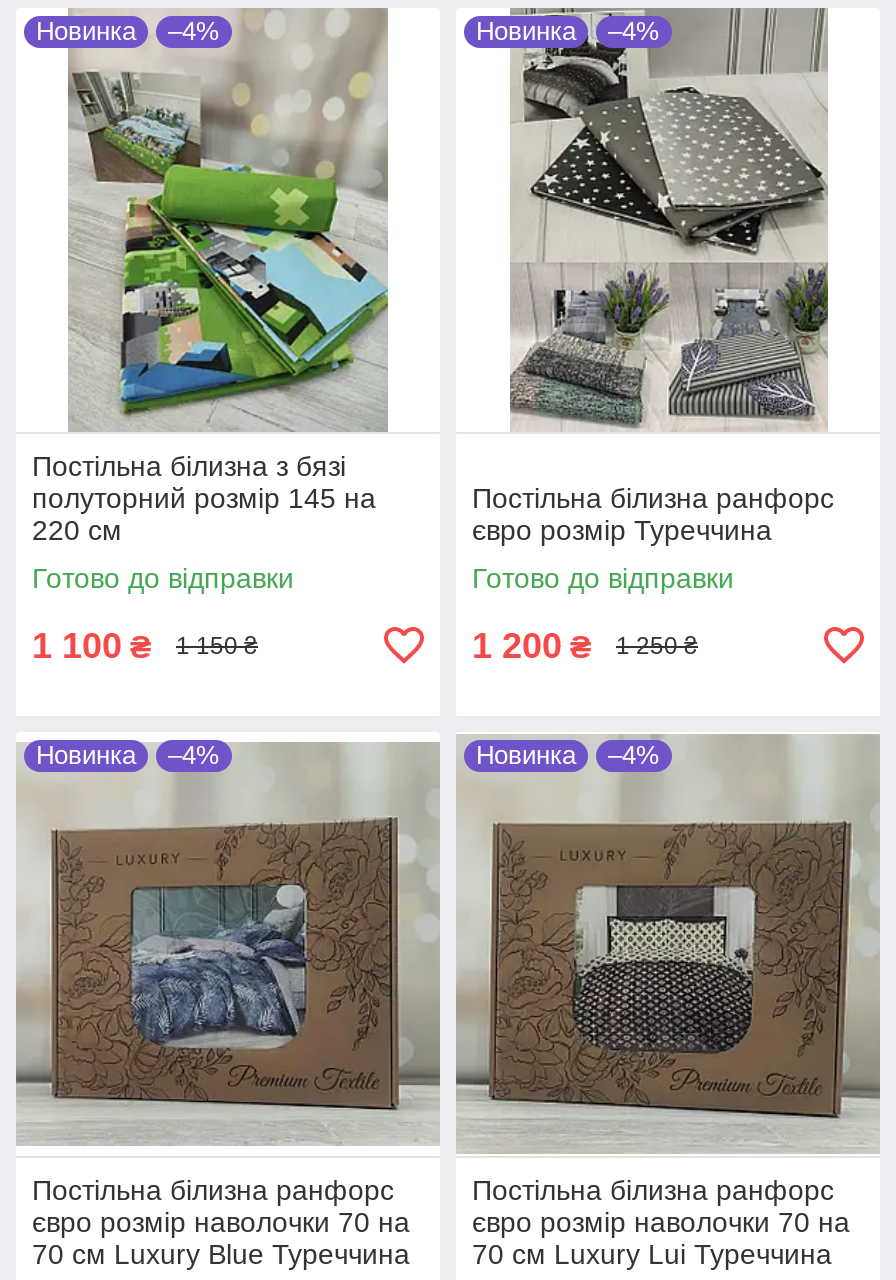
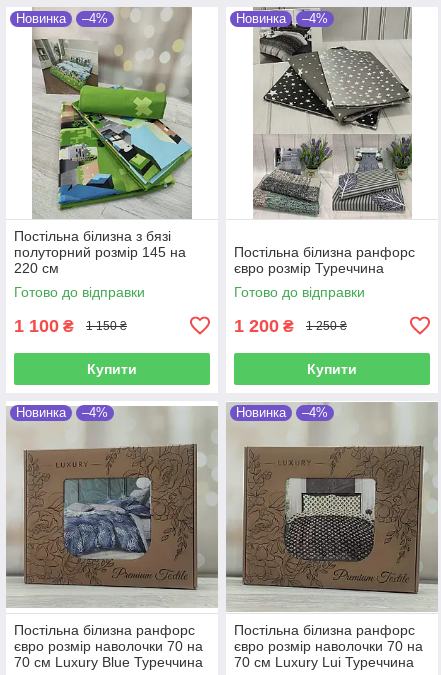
+ Купити

+ Купити
